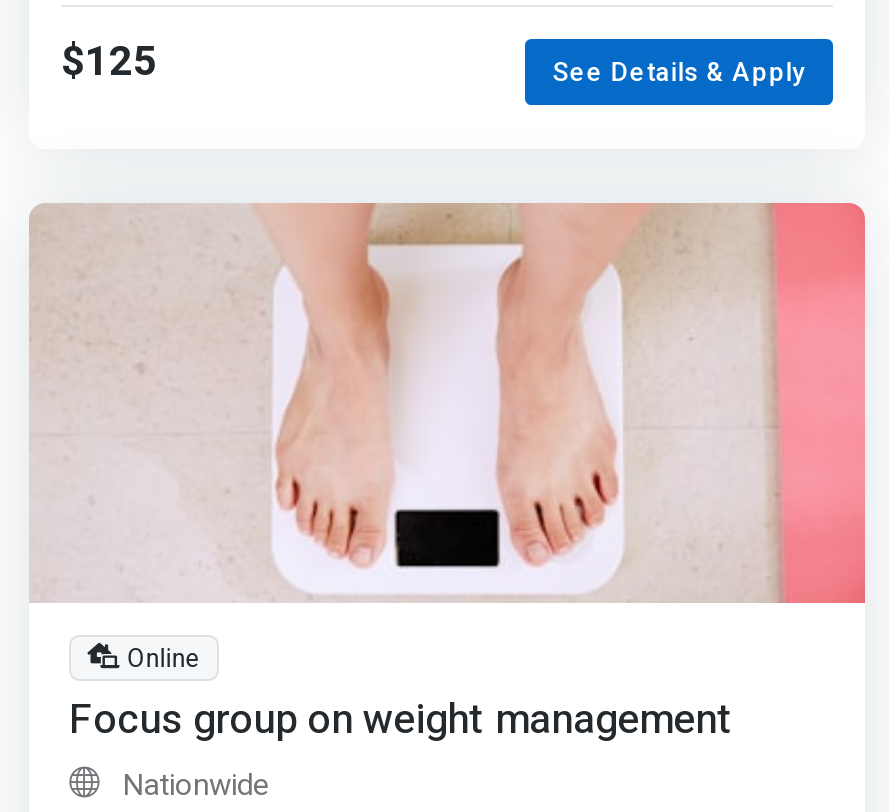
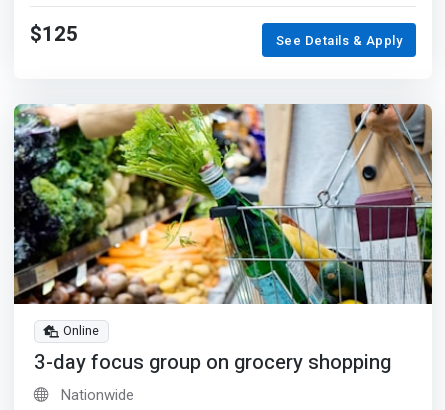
- [image]
+ [image]

- Focus group on weight management
+ 3-day focus group on grocery shopping
